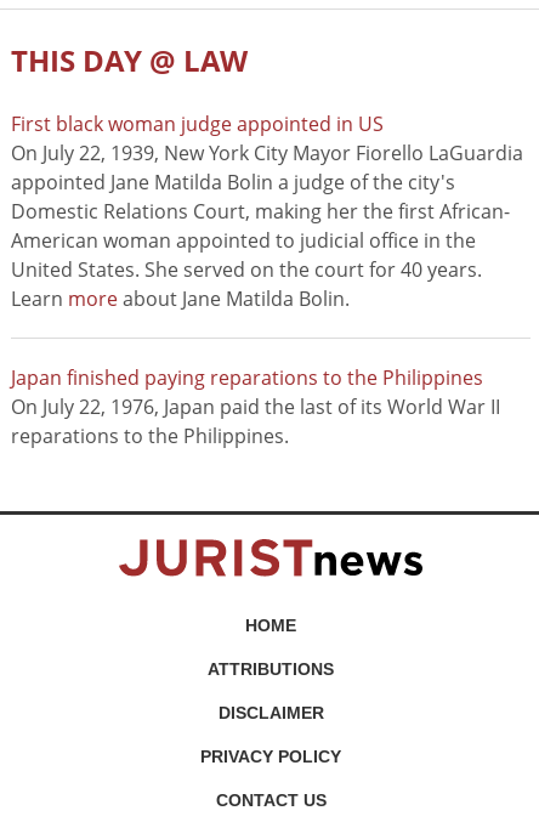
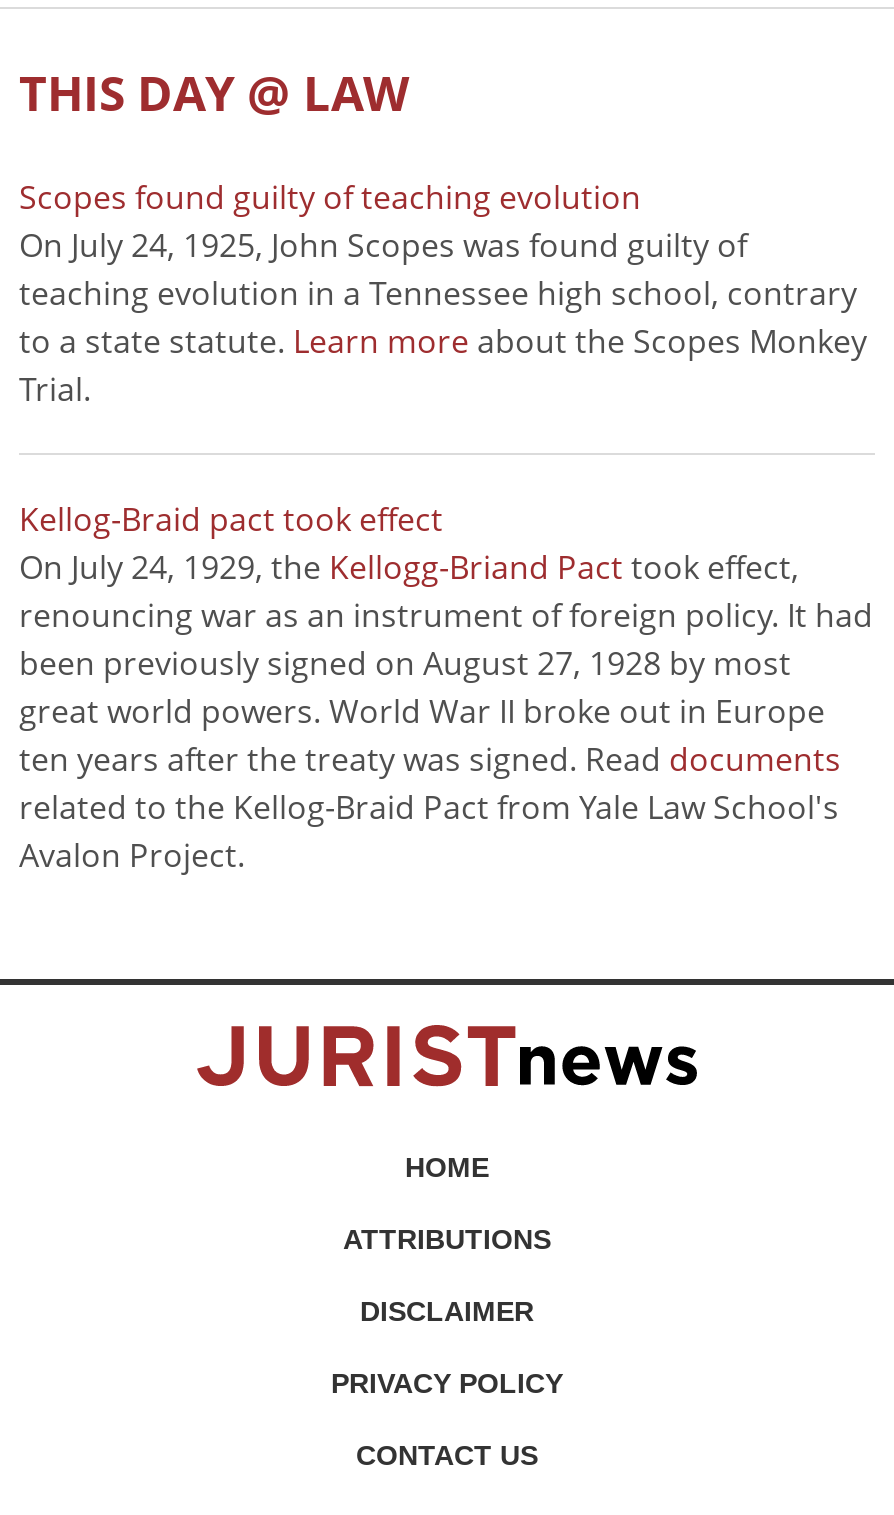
- First black woman judge appointed in US
- On July 22, 1939, New York City Mayor Fiorello LaGuardia
- appointed Jane Matilda Bolin a judge of the city's
- Domestic Relations Court, making her the first African-
- American woman appointed to judicial office in the
- United States. She served on the court for 40 years.
- Learn more about Jane Matilda Bolin.
+ Scopes found guilty of teaching evolution
+ On July 24, 1925, John Scopes was found guilty of
+ teaching evolution in a Tennessee high school, contrary
+ to a state statute. Learn more about the Scopes Monkey
+ Trial.

- Japan finished paying reparations to the Philippines
- On July 22, 1976, Japan paid the last of its World War II
- reparations to the Philippines.
+ Kellog-Braid pact took effect
+ On July 24, 1929, the Kellogg-Briand Pact took effect,
+ renouncing war as an instrument of foreign policy. It had
+ been previously signed on August 27, 1928 by most
+ great world powers. World War II broke out in Europe
+ ten years after the treaty was signed. Read documents
+ related to the Kellog-Braid Pact from Yale Law School's
+ Avalon Project.
